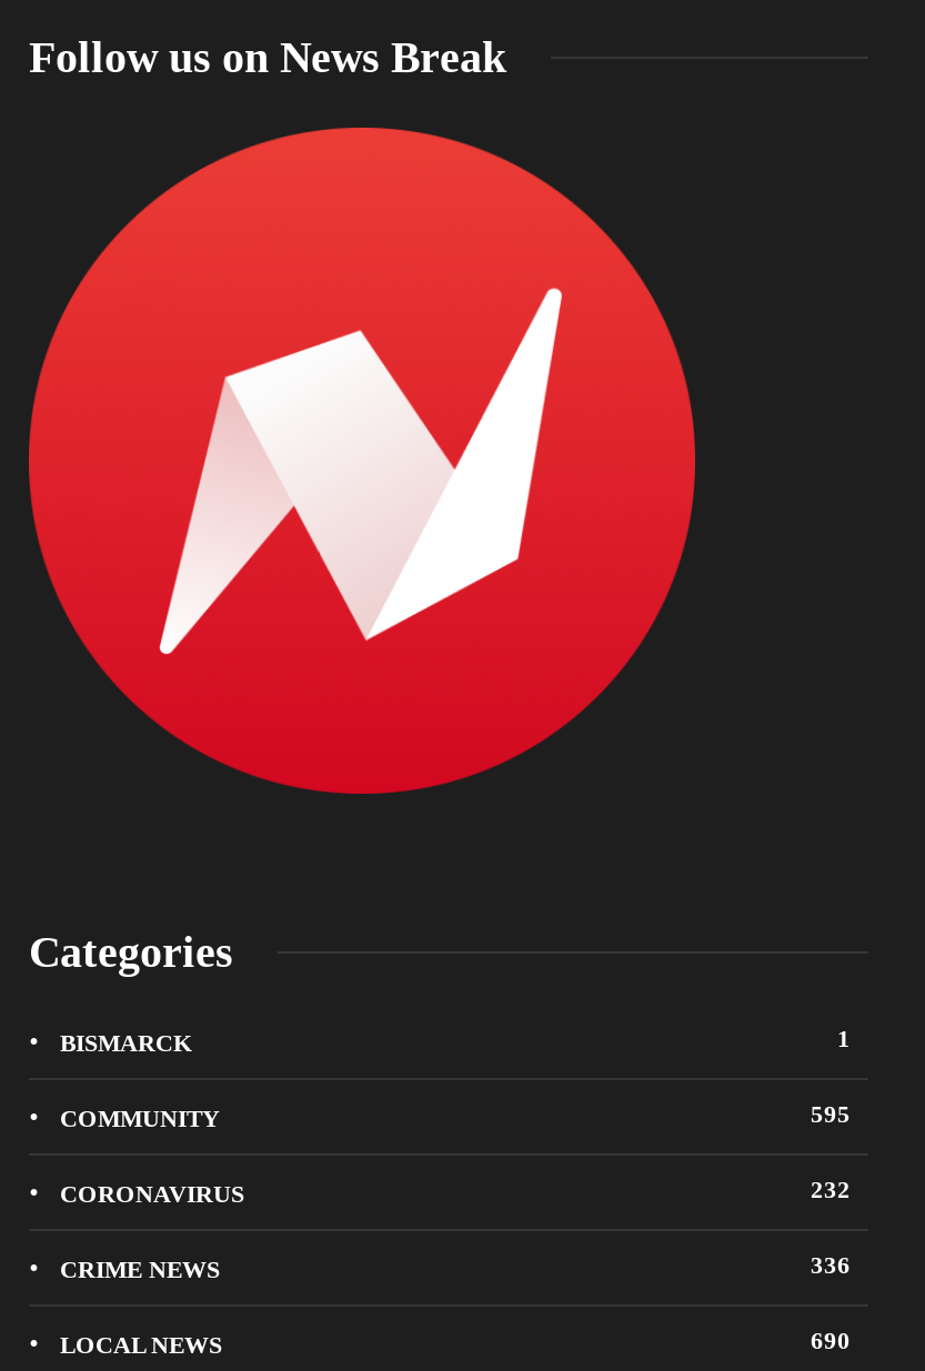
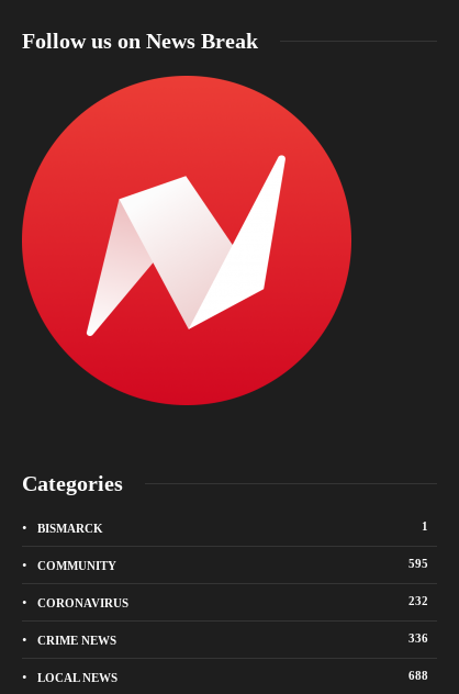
- 690
+ 688
